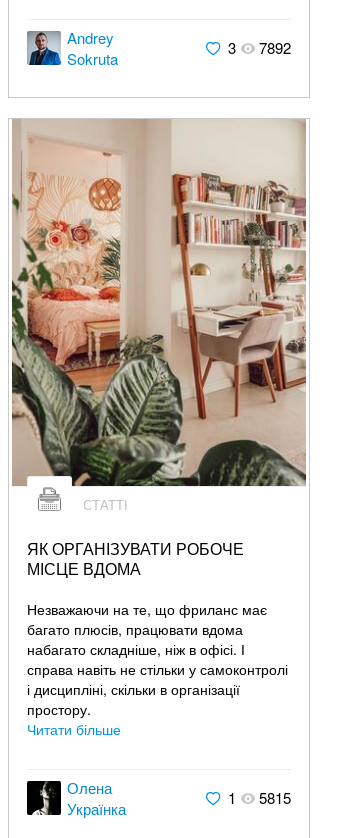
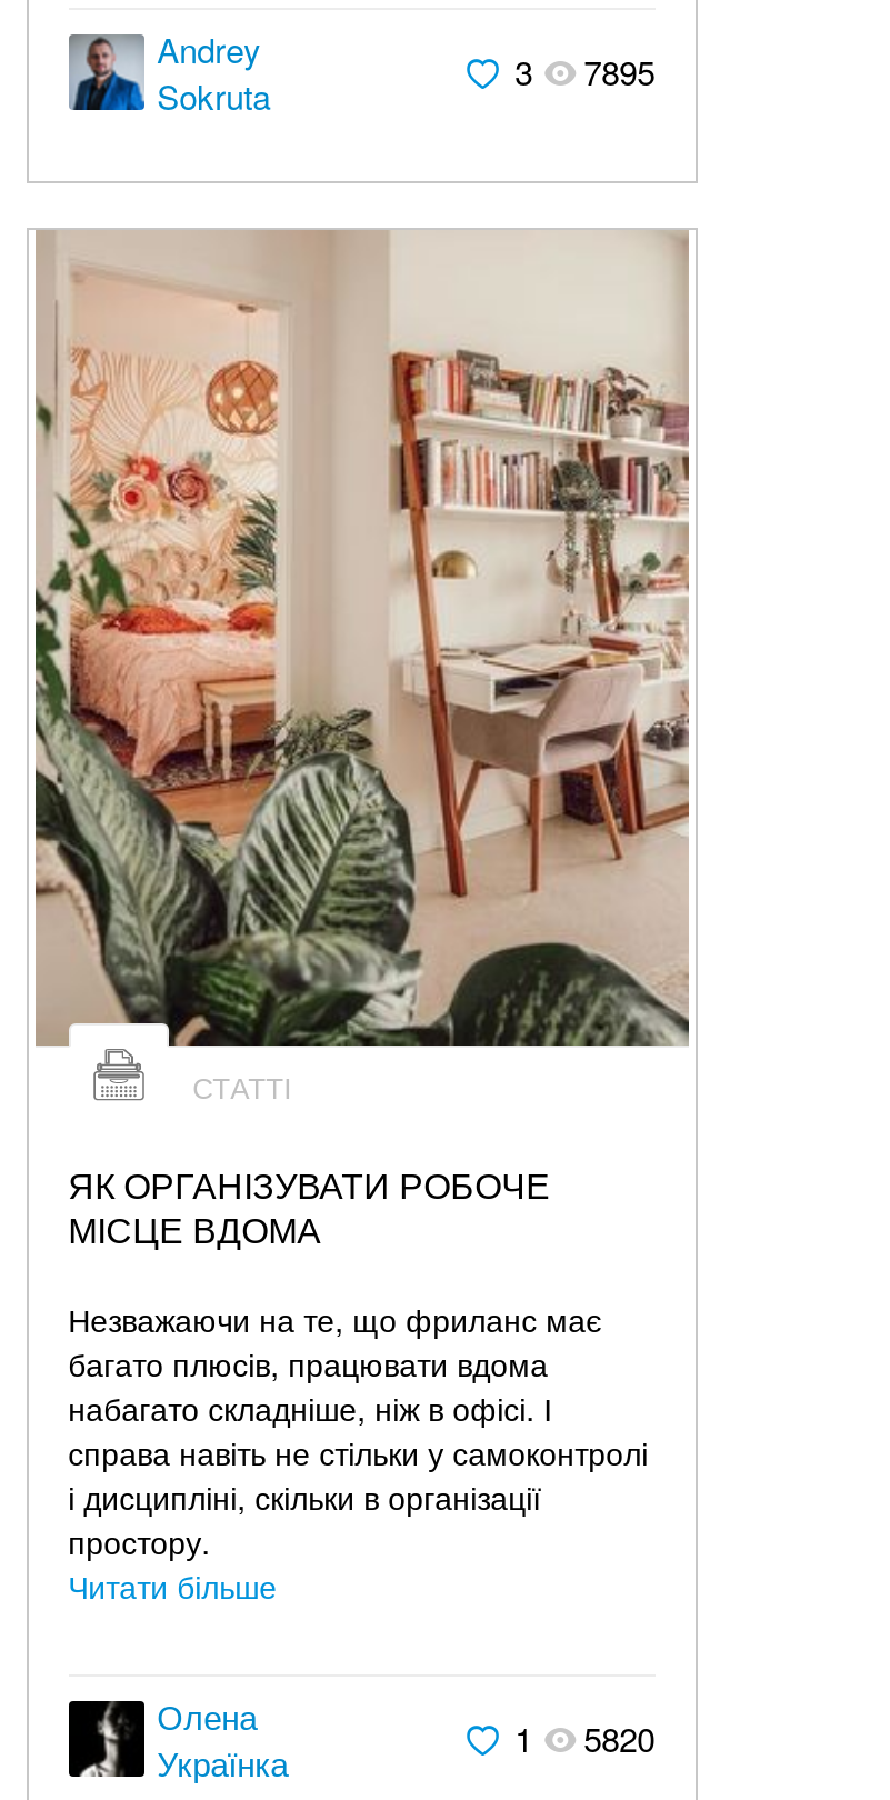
- 3 7892
+ 3 7895

- 1 5815
+ 1 5820
